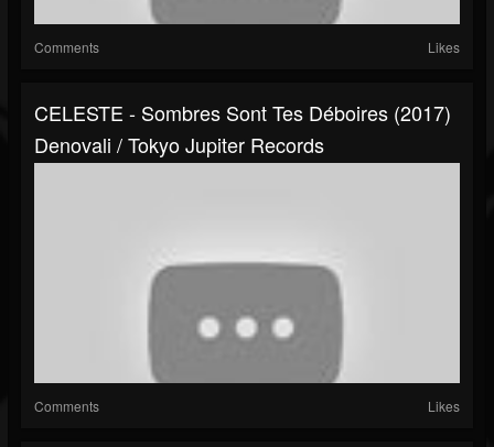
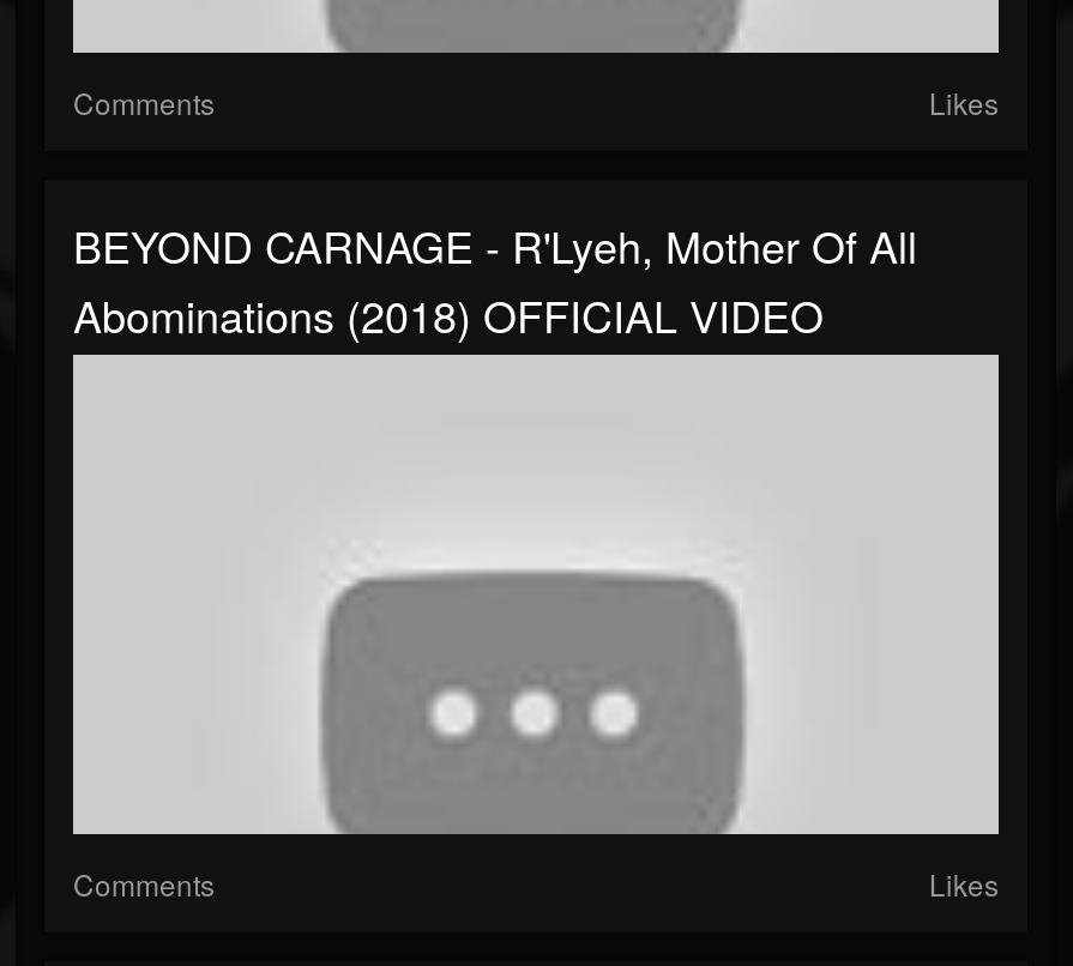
- CELESTE - Sombres Sont Tes Déboires (2017)
- Denovali / Tokyo Jupiter Records
+ BEYOND CARNAGE - R'Lyeh, Mother Of All
+ Abominations (2018) OFFICIAL VIDEO
